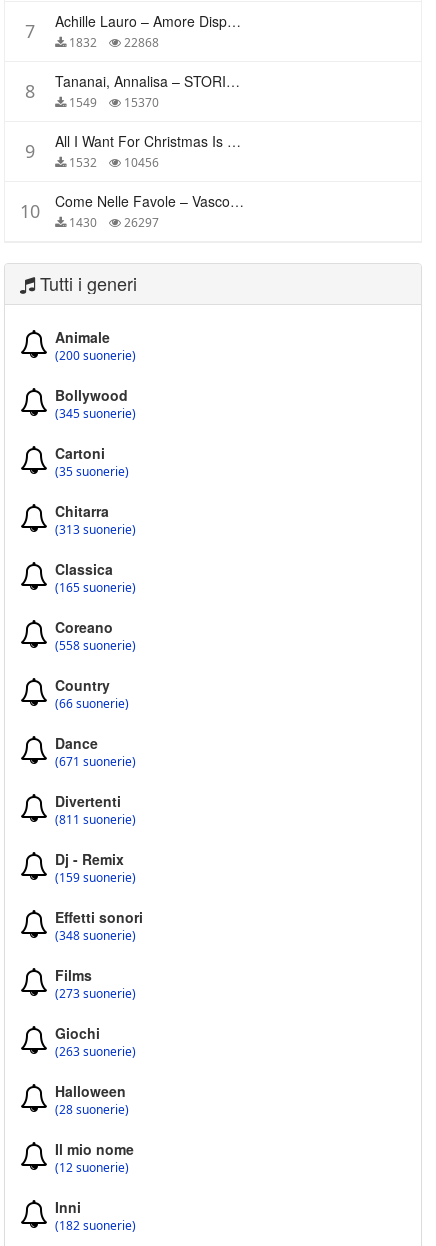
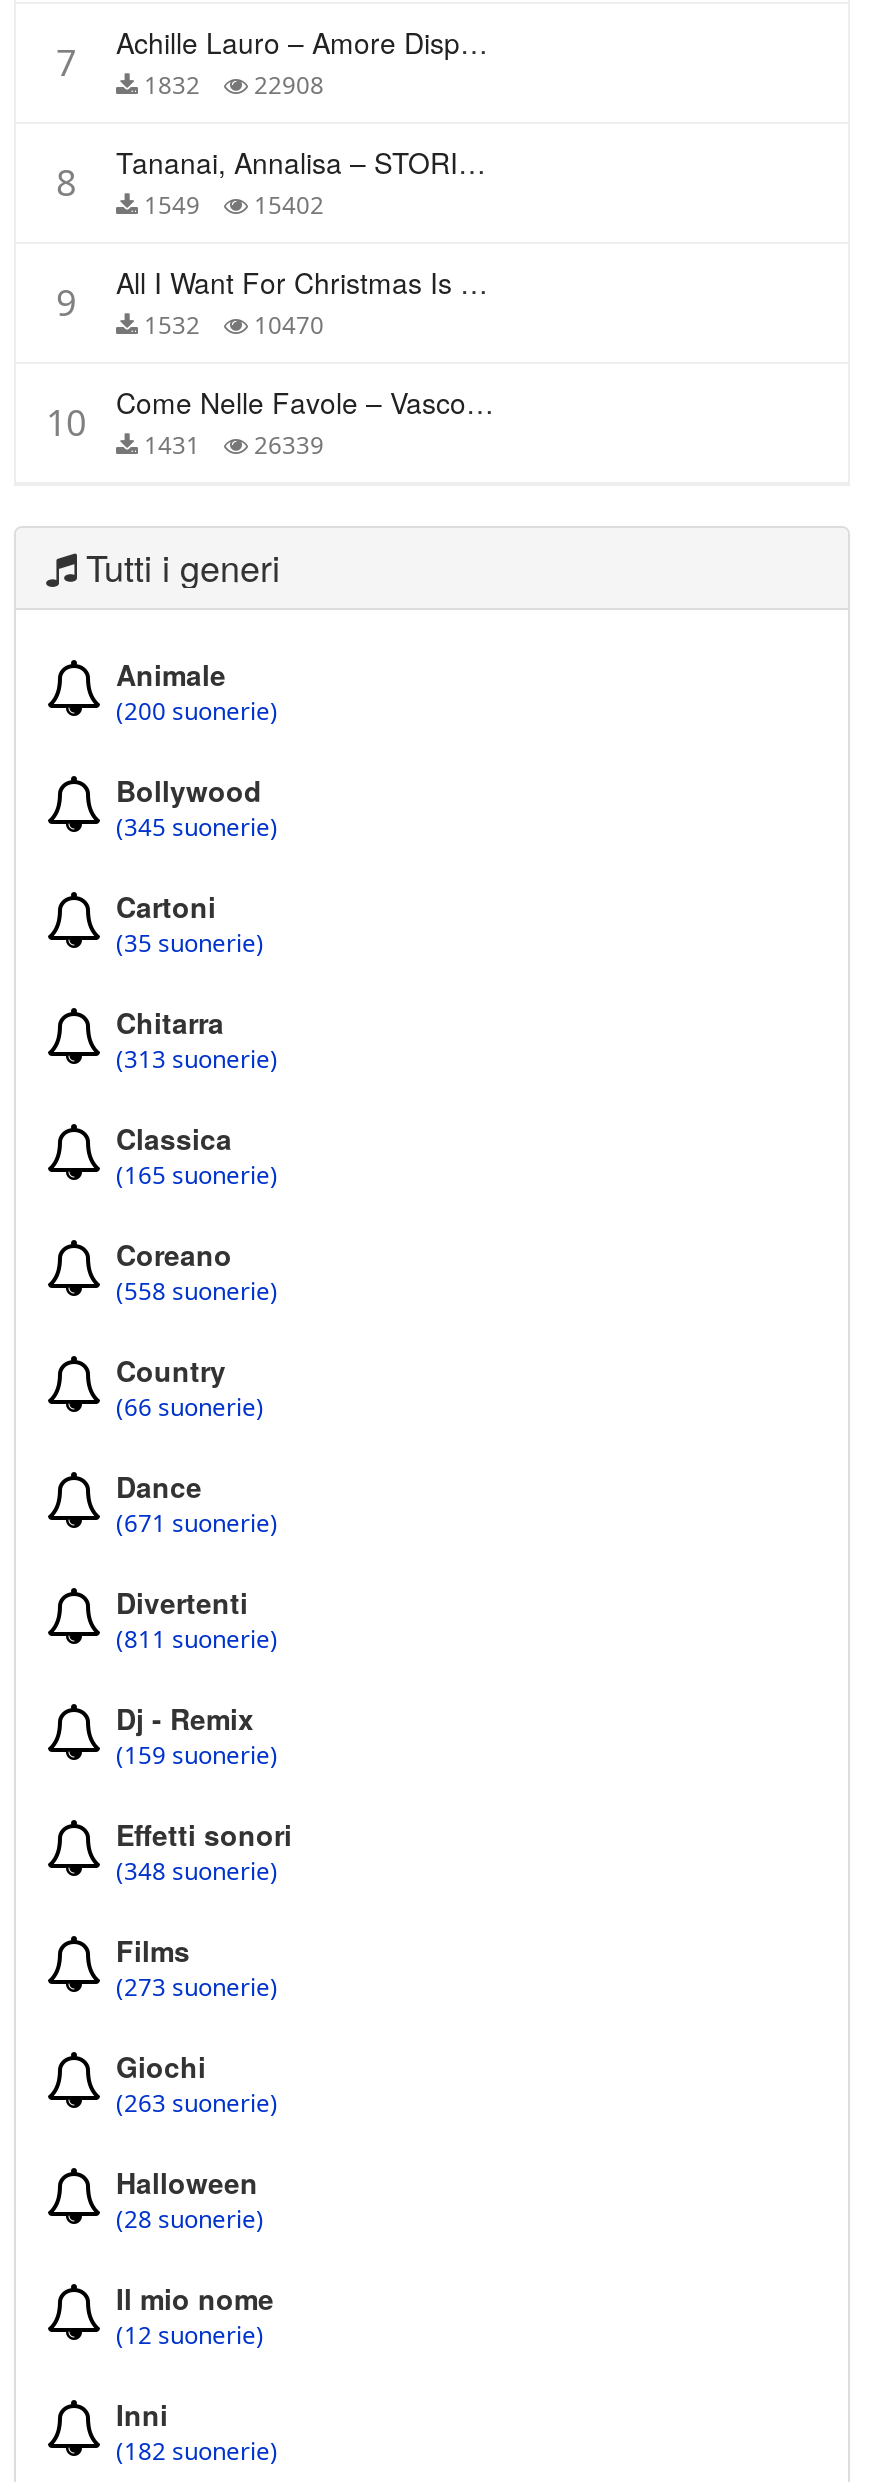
- 7 1832 22868
+ 7 1832 22908

- 8 1549 15370
+ 8 1549 15402

- 9 1532 10456
+ 9 1532 10470

- 1430
+ 1431

- 26297
+ 26339
